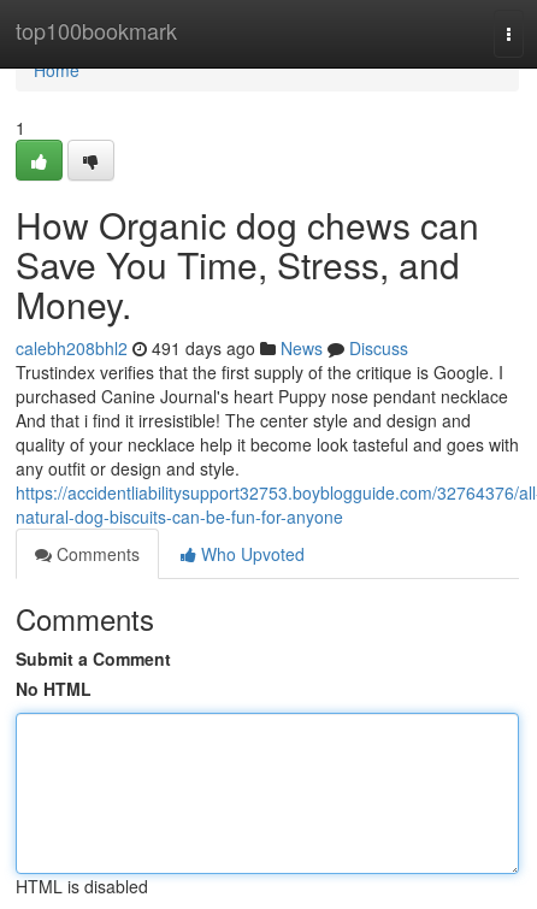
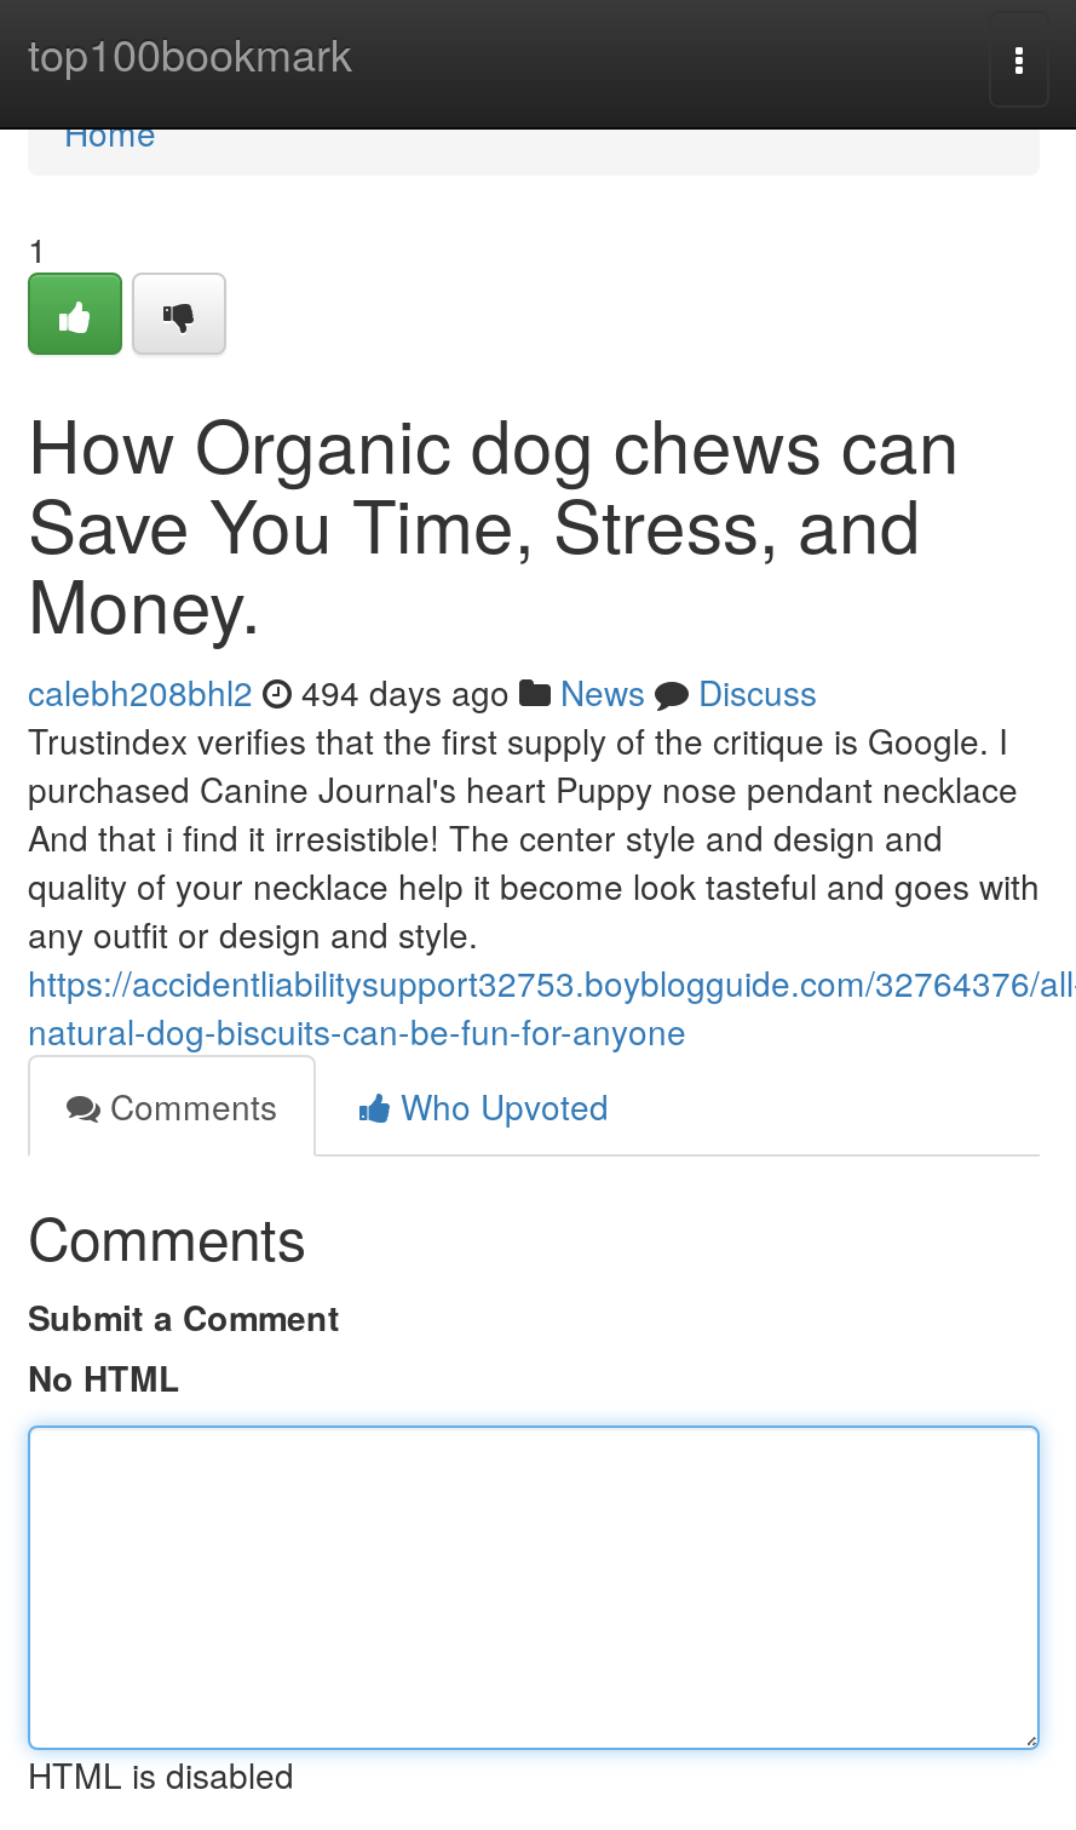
- calebh208bhl2 491 days ago News Discuss
+ calebh208bhl2 494 days ago News Discuss
